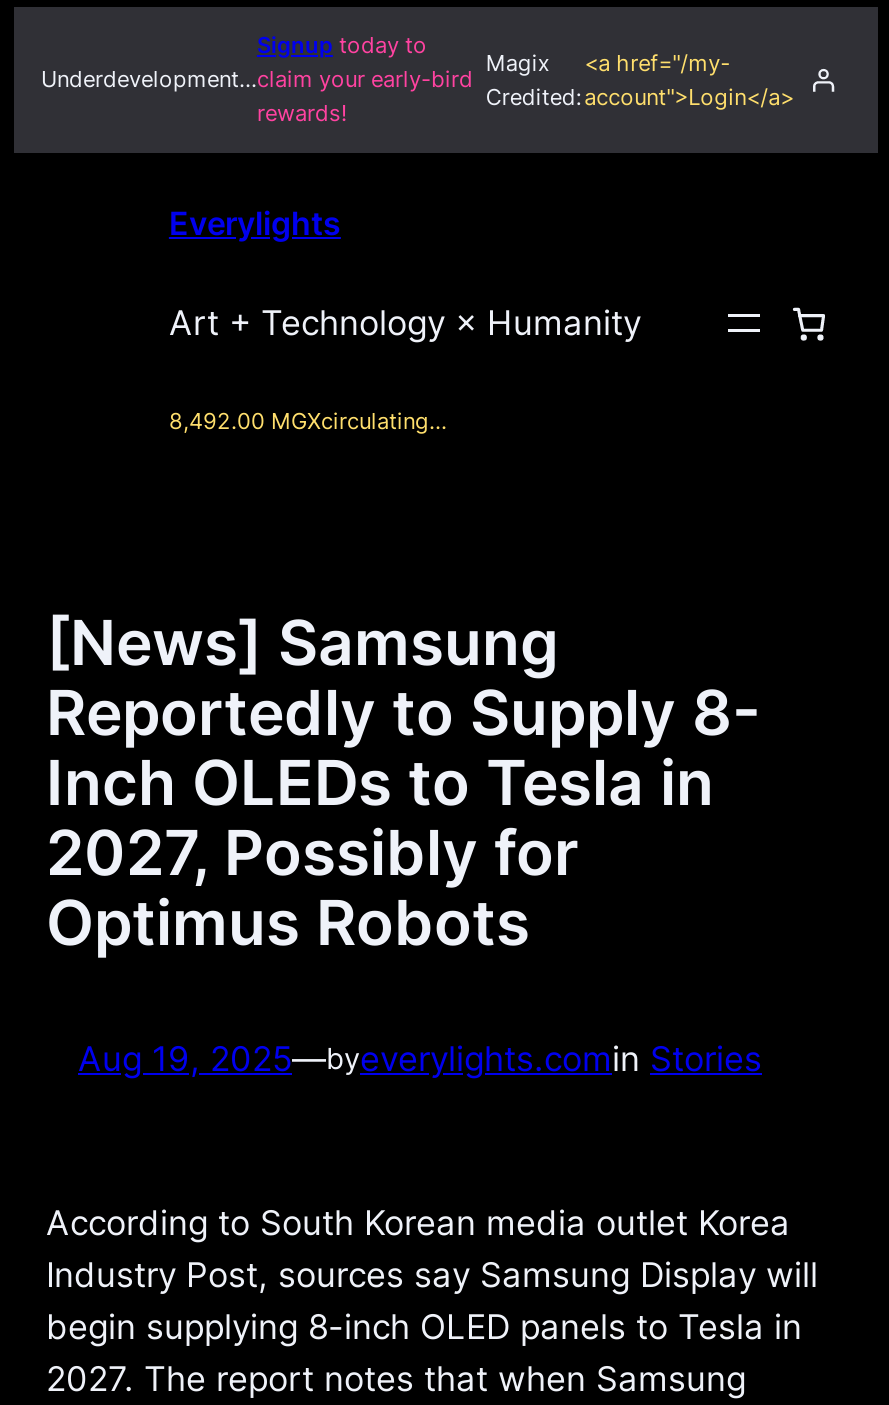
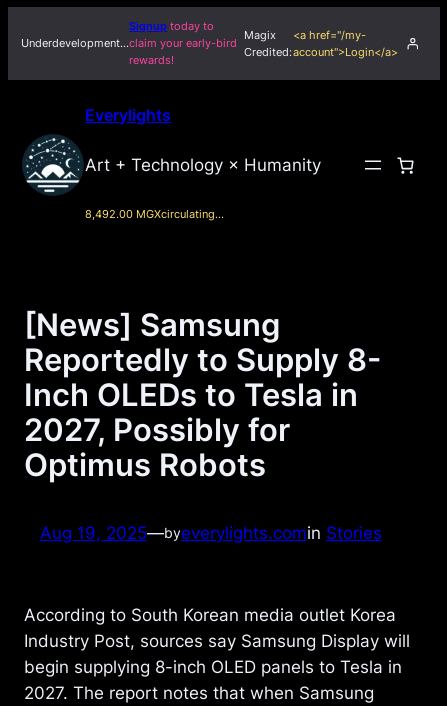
+ [image]
